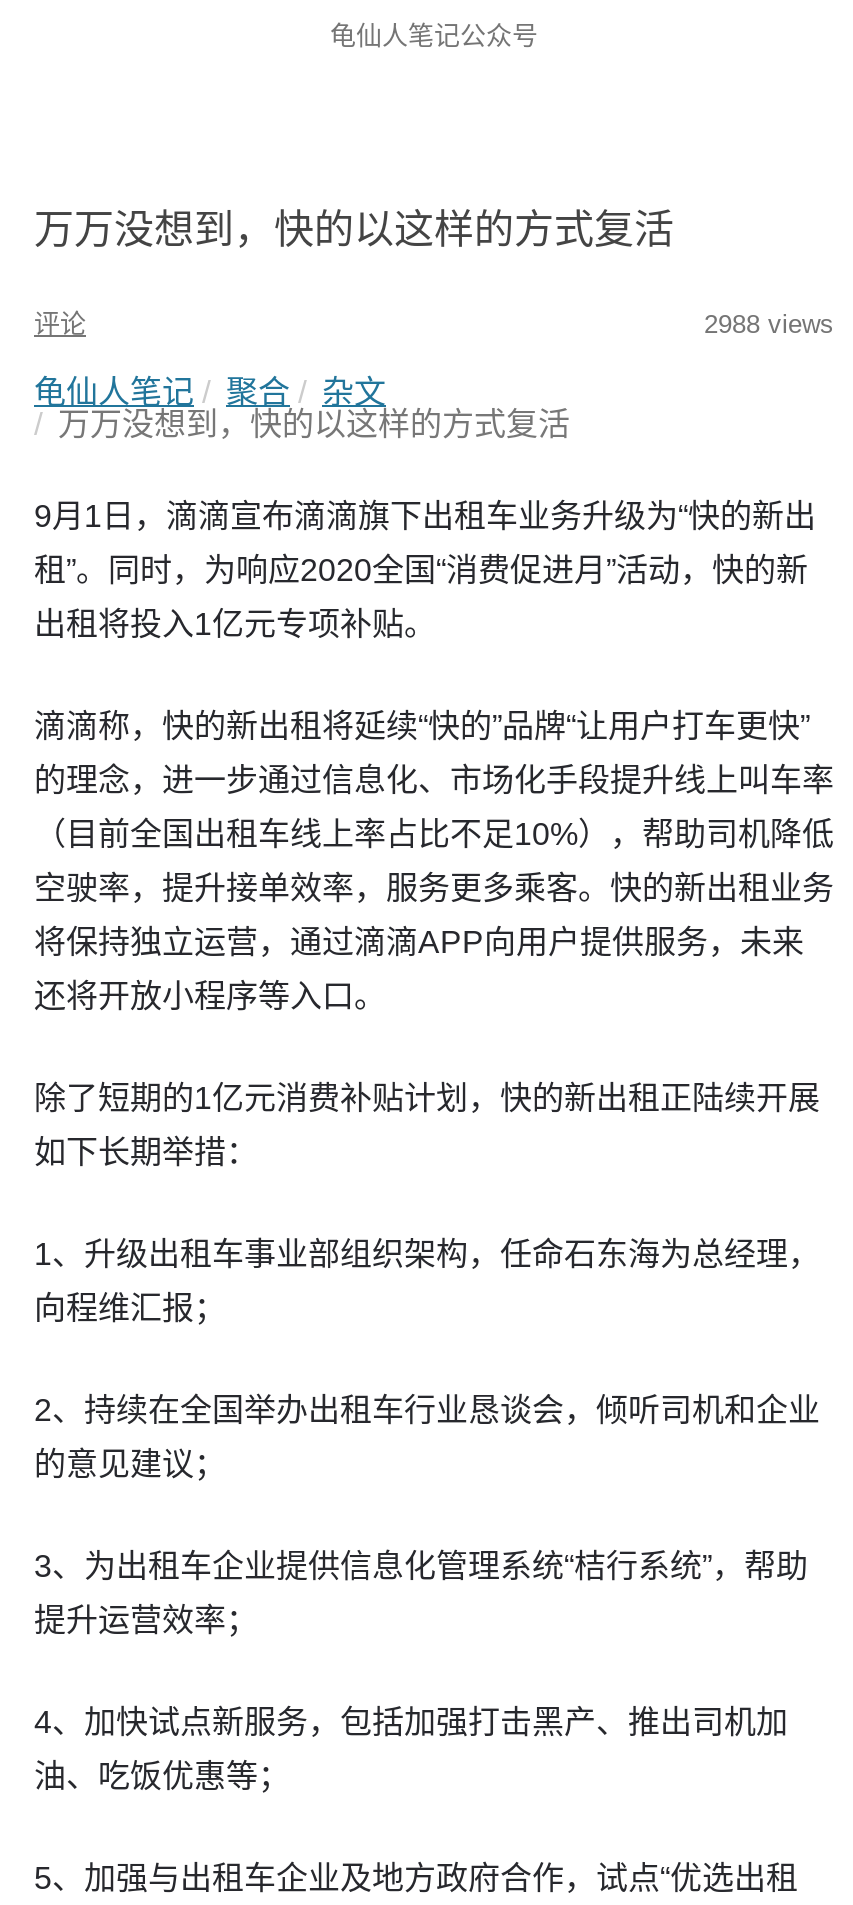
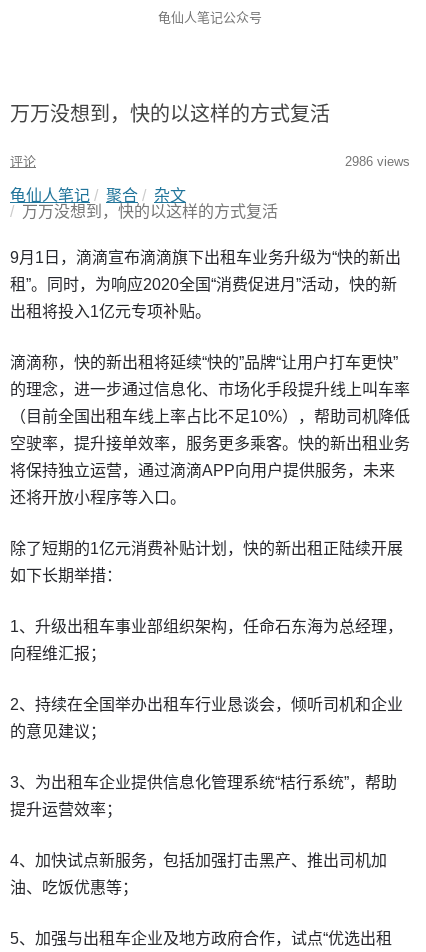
- 2988 views
+ 2986 views
